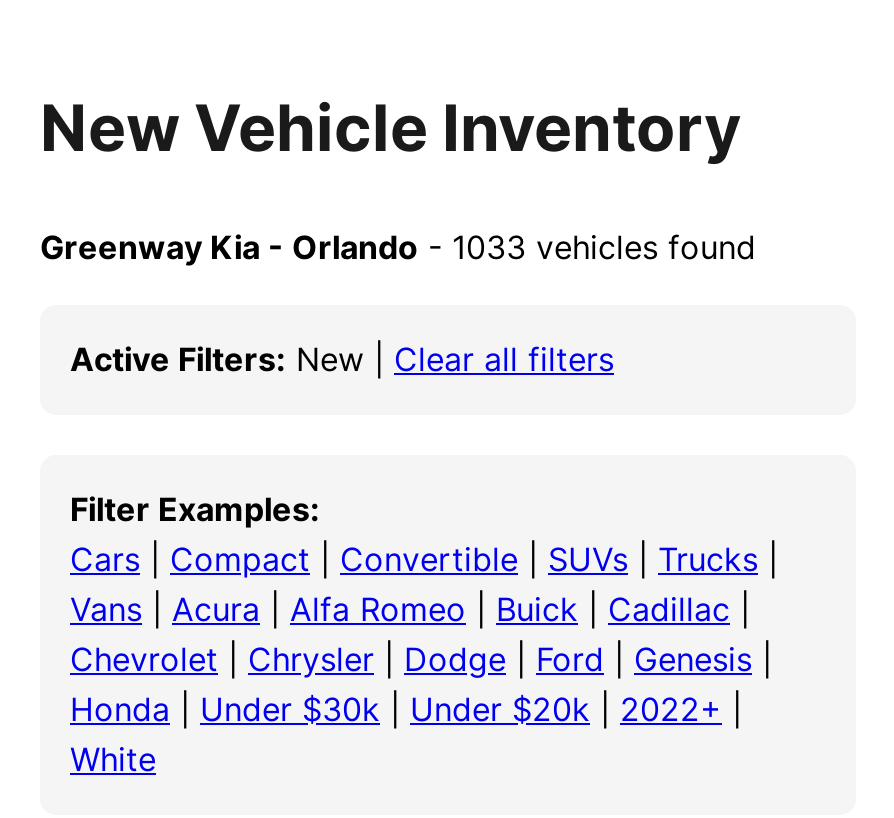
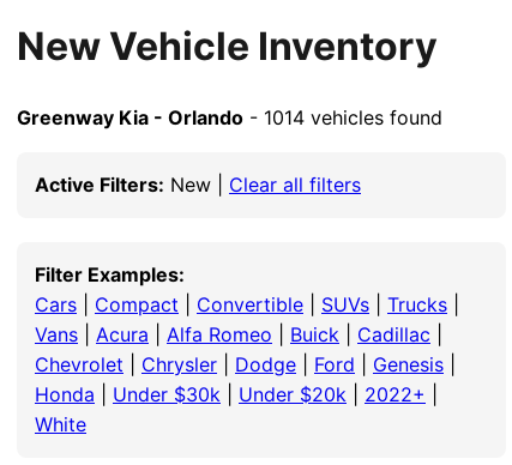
- Greenway Kia - Orlando - 1033 vehicles found
+ Greenway Kia - Orlando - 1014 vehicles found
